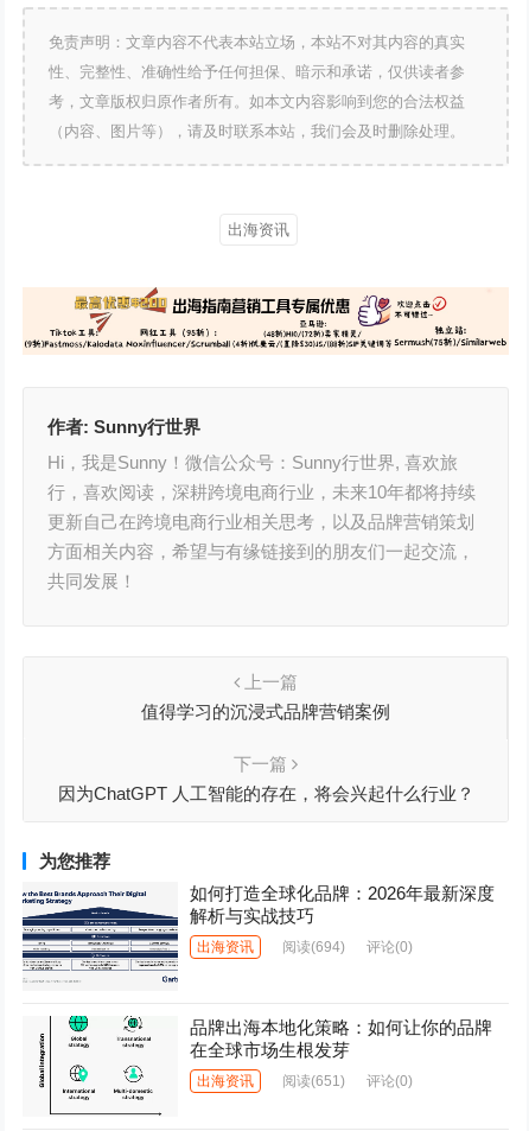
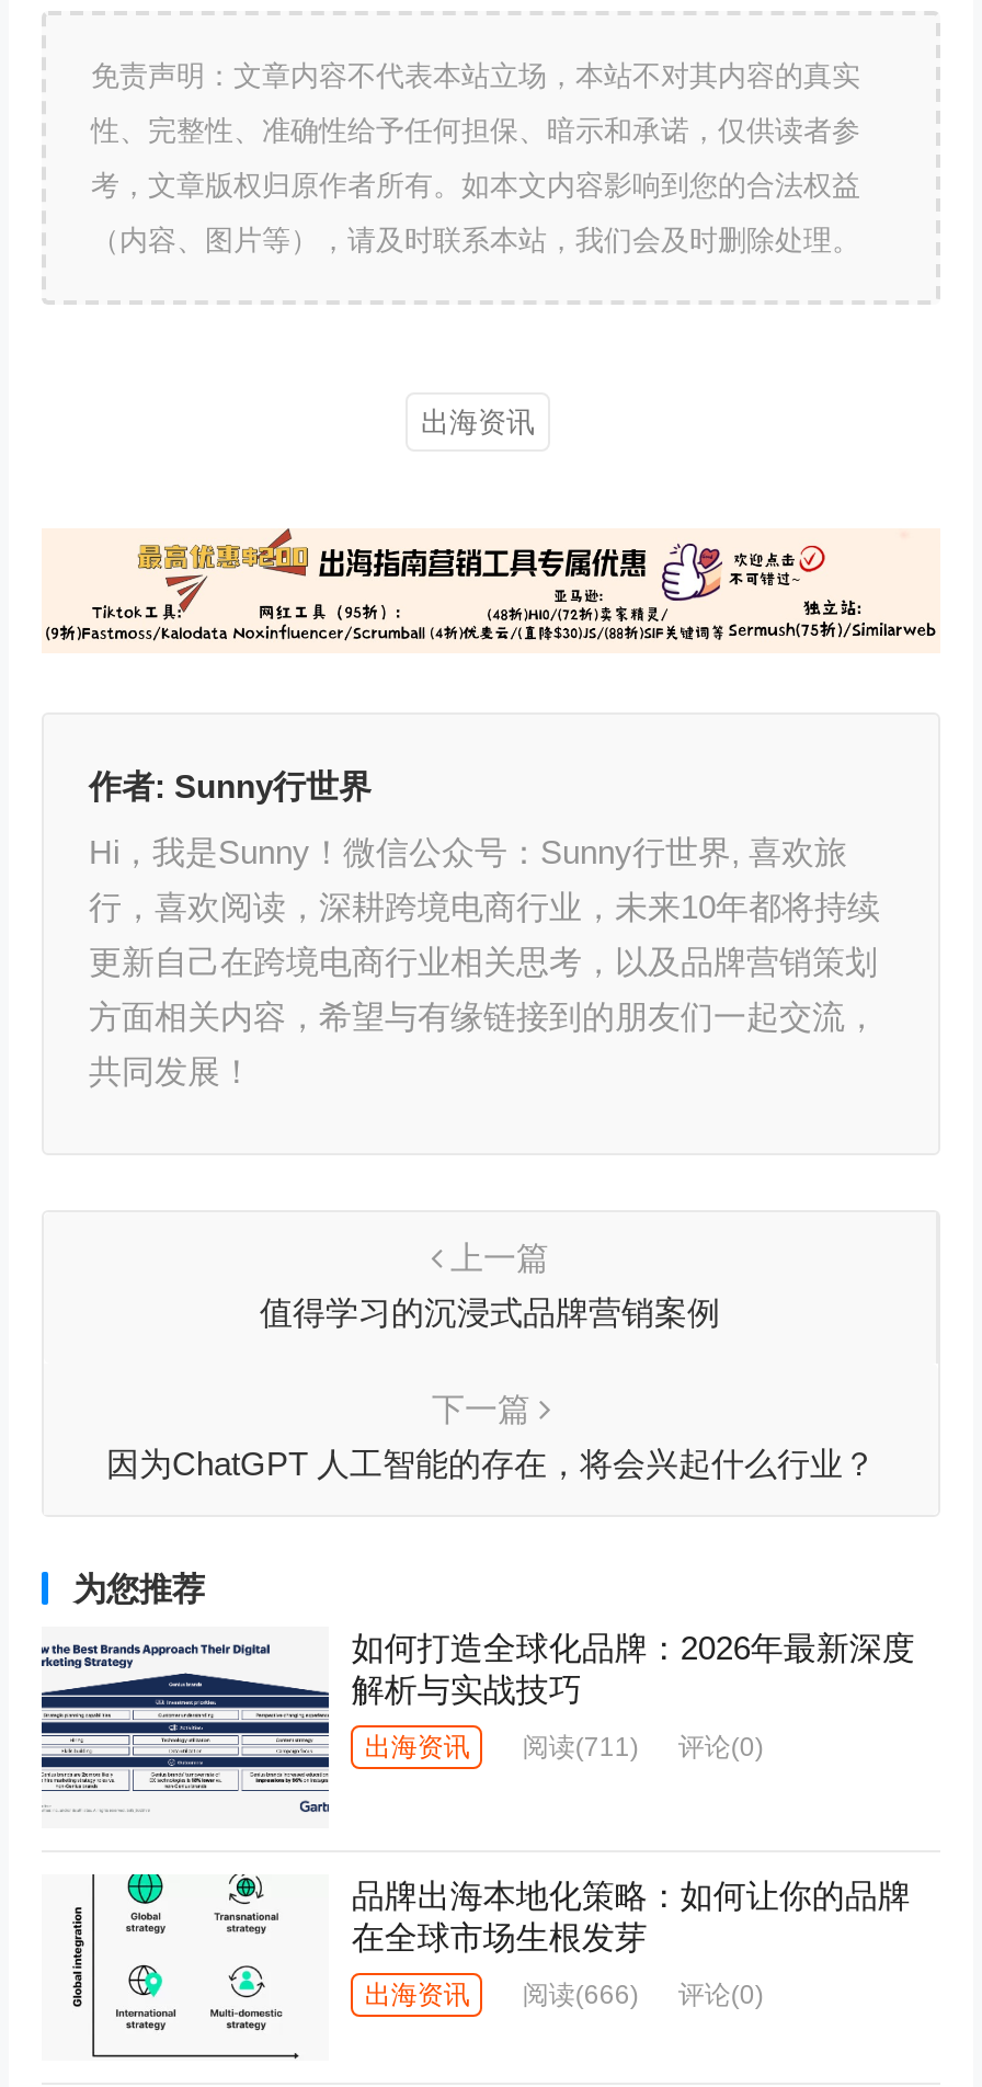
- 出海资讯 阅读(694) 评论(0)
+ 出海资讯 阅读(711) 评论(0)

- 出海资讯 阅读(651) 评论(0)
+ 出海资讯 阅读(666) 评论(0)
